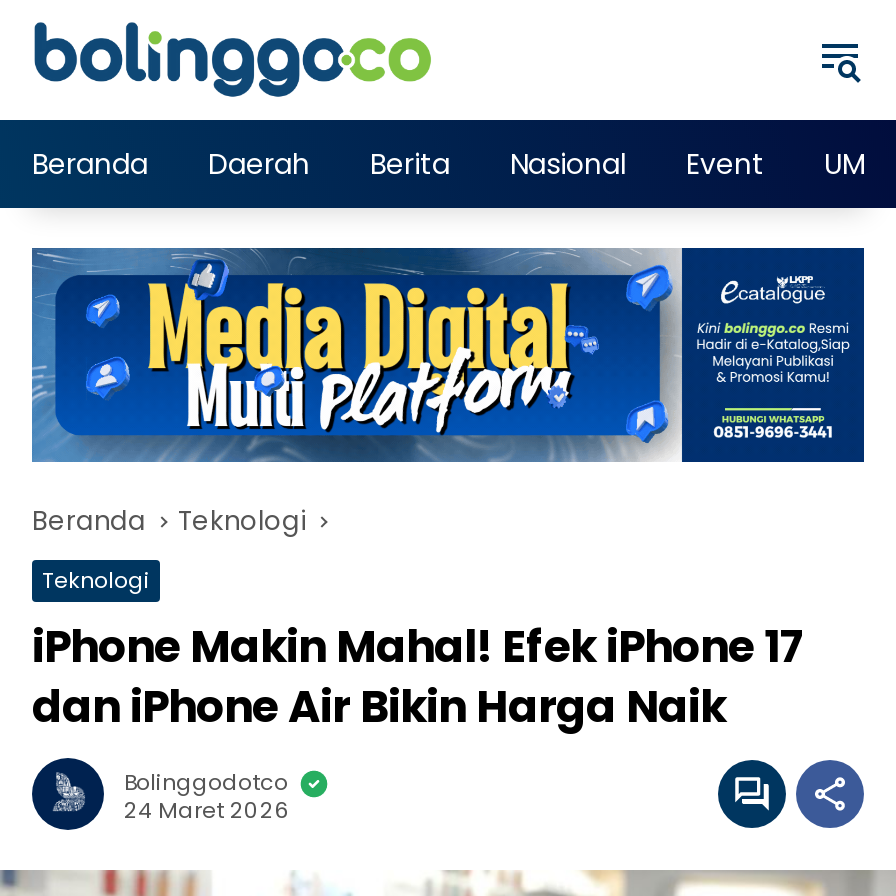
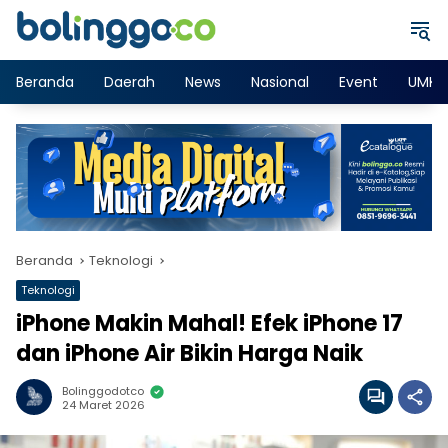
- Berita
+ News
